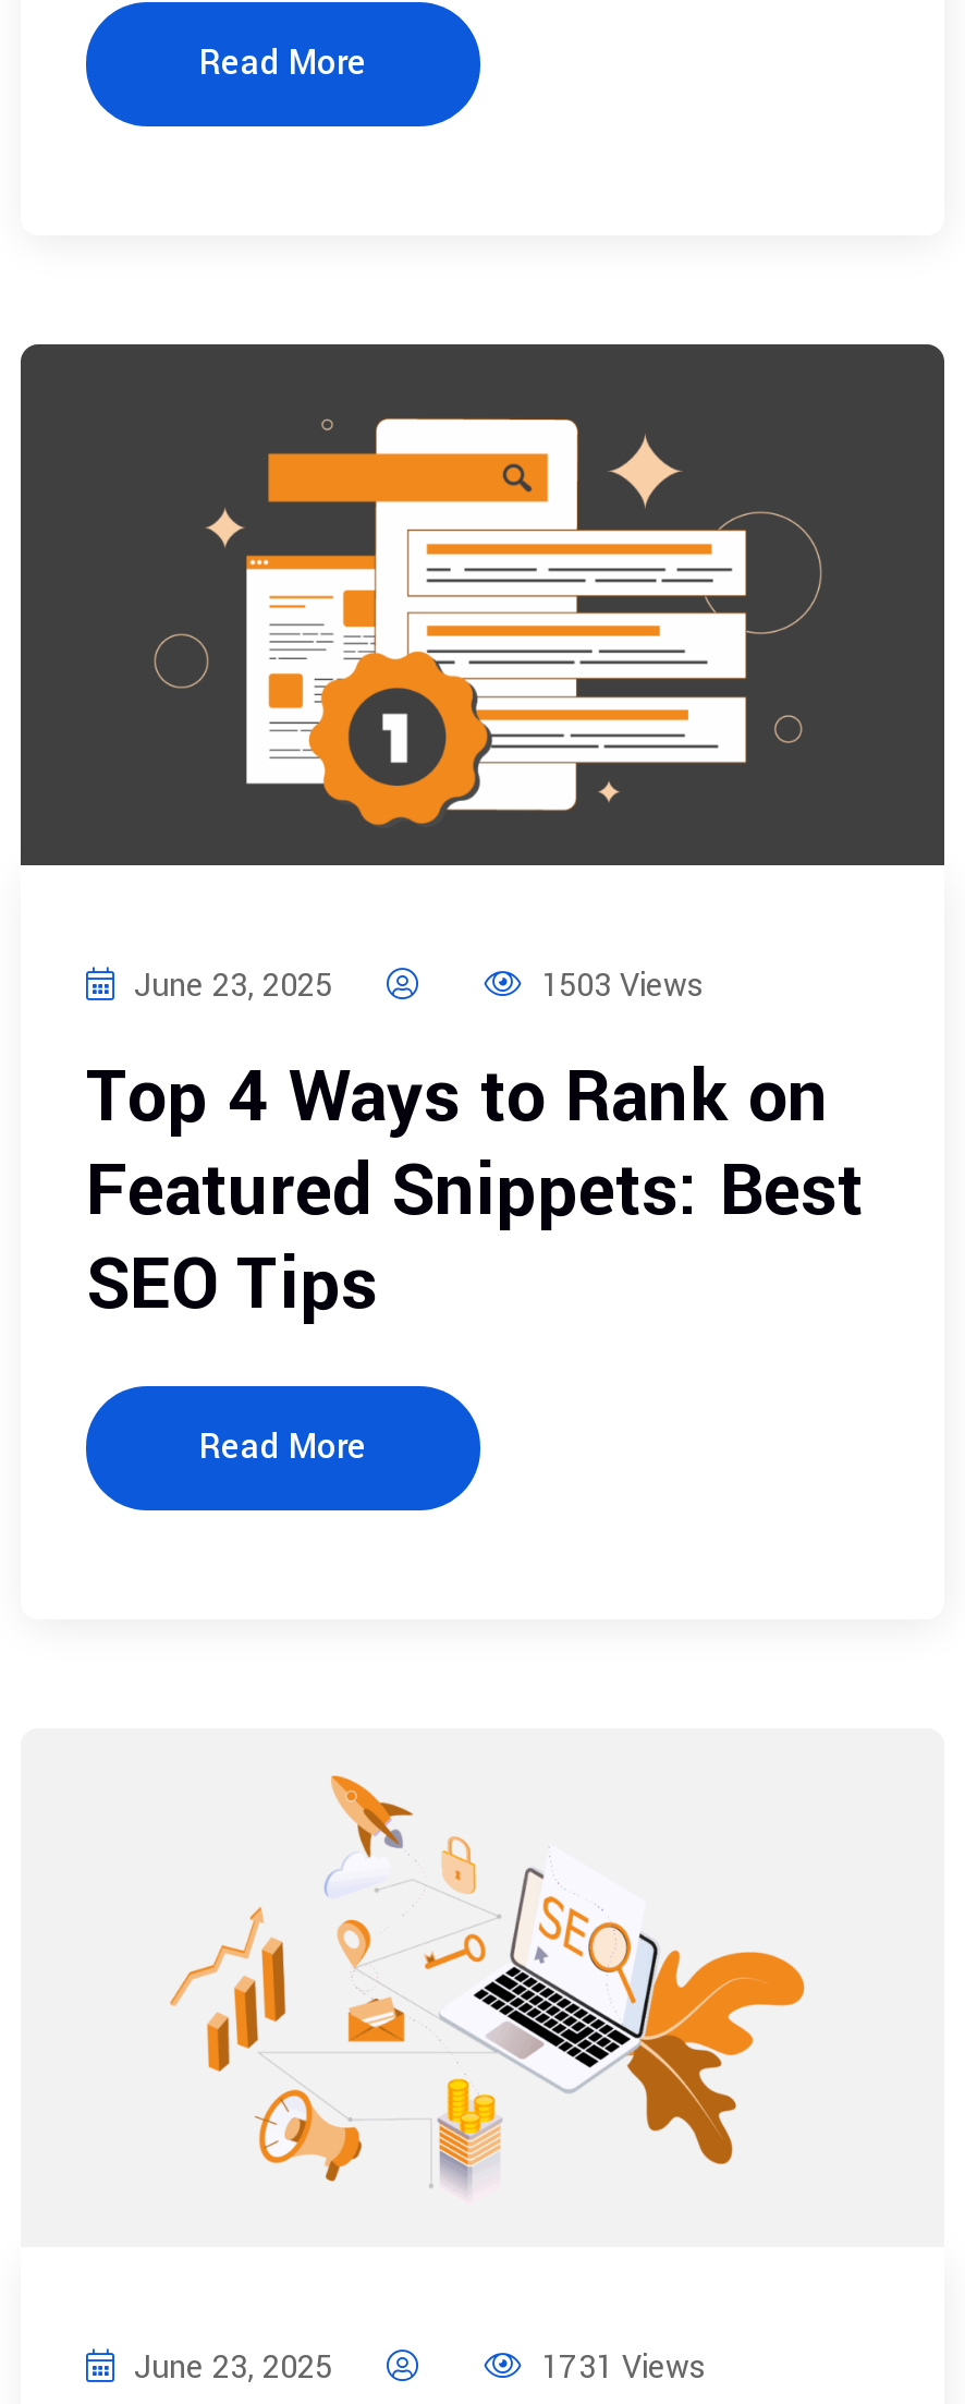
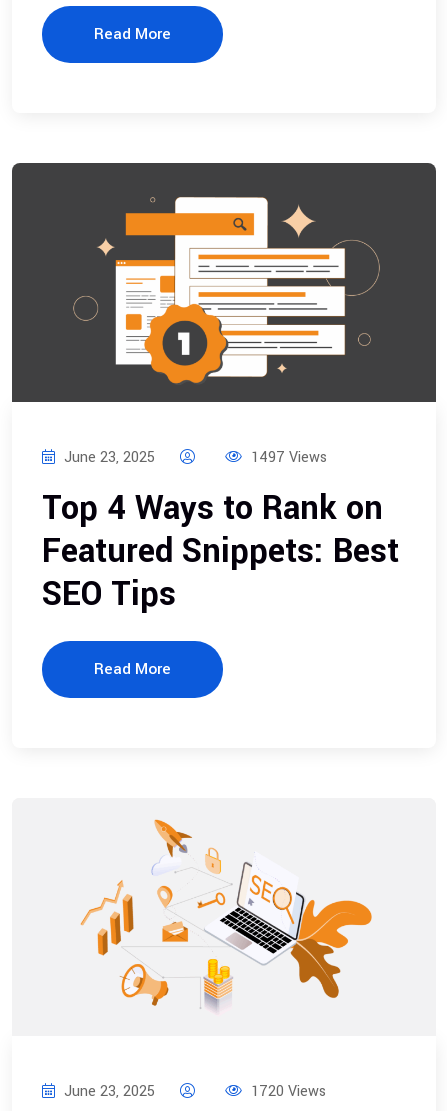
- 1503 Views
+ 1497 Views

- 1731 Views
+ 1720 Views
